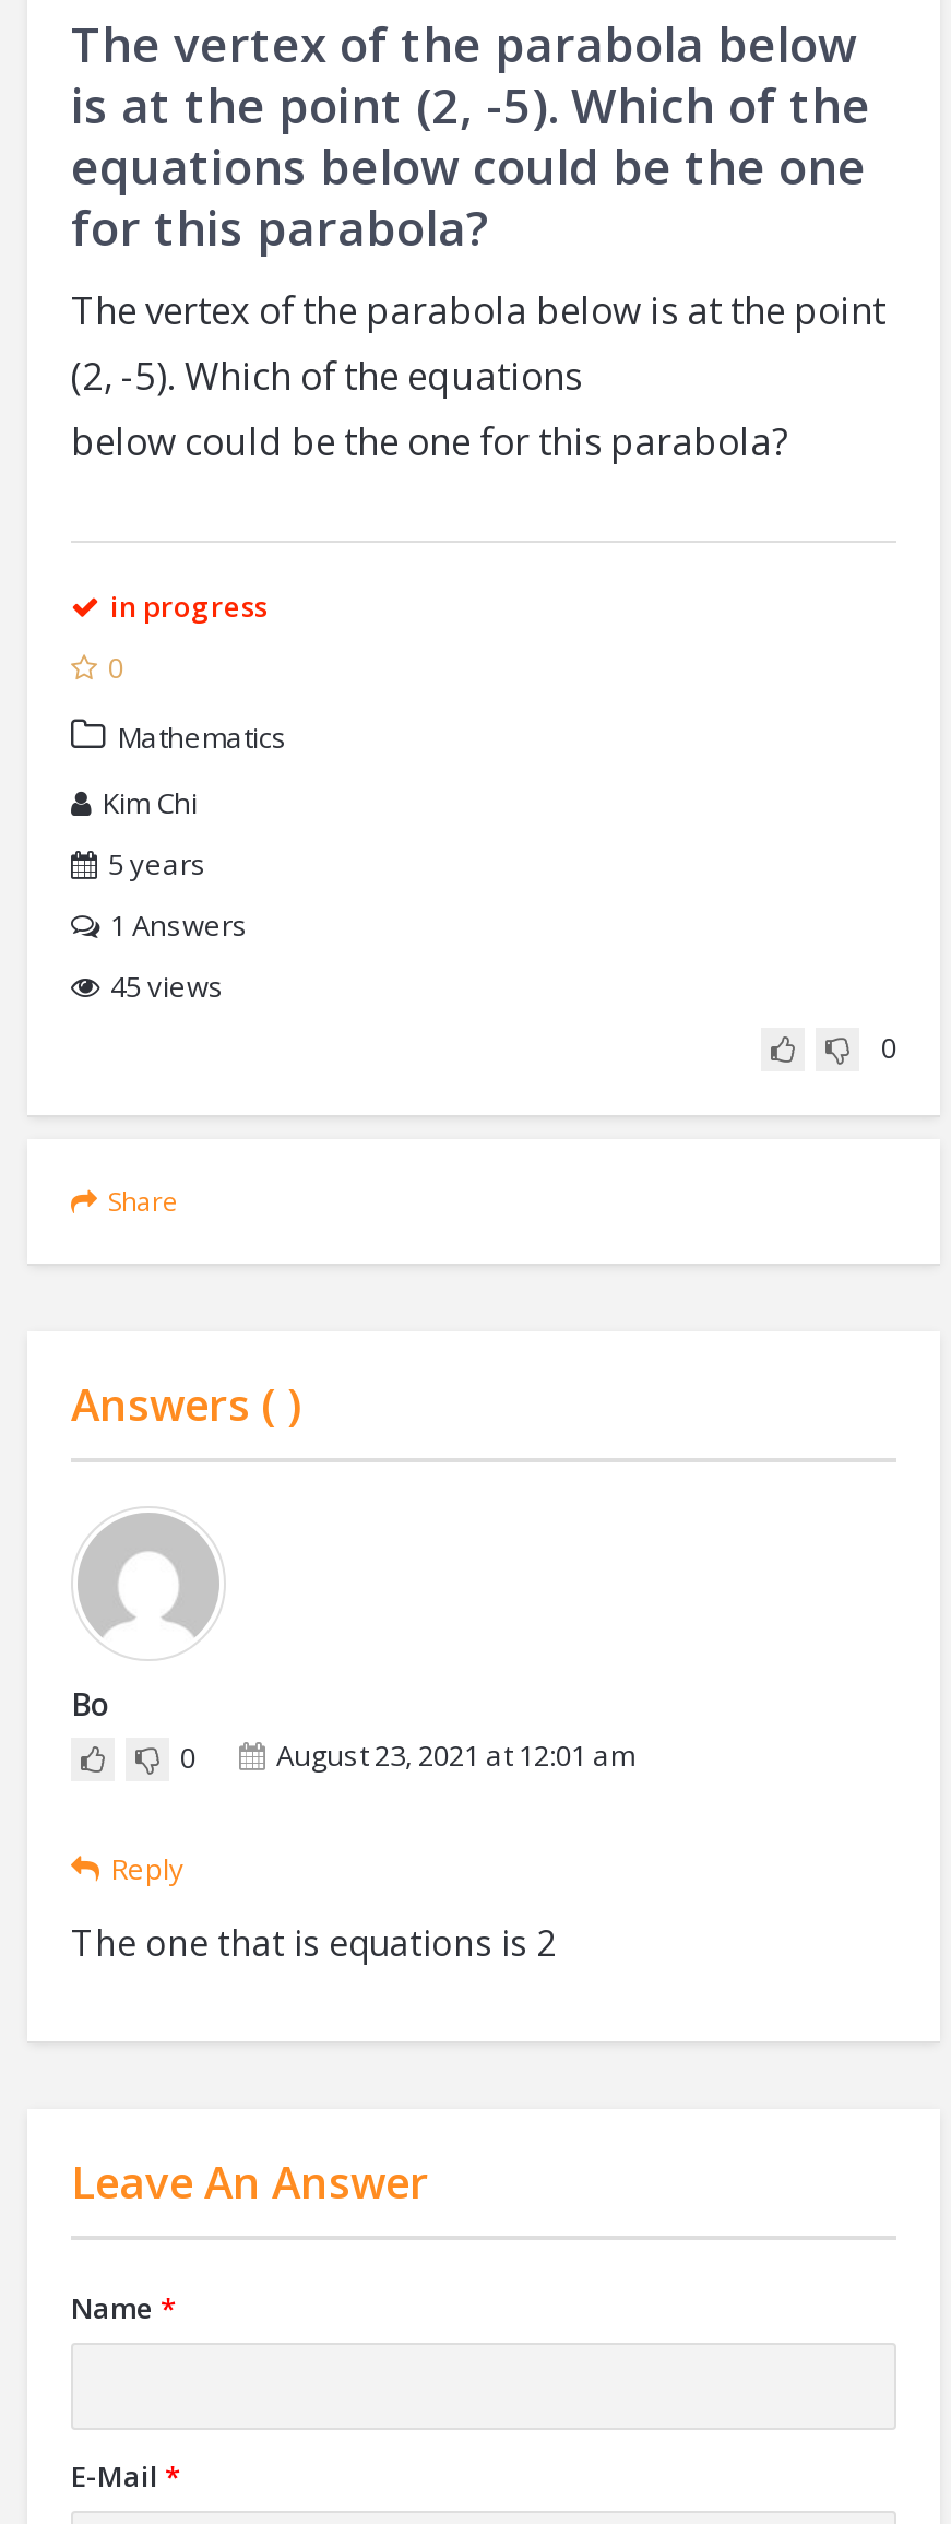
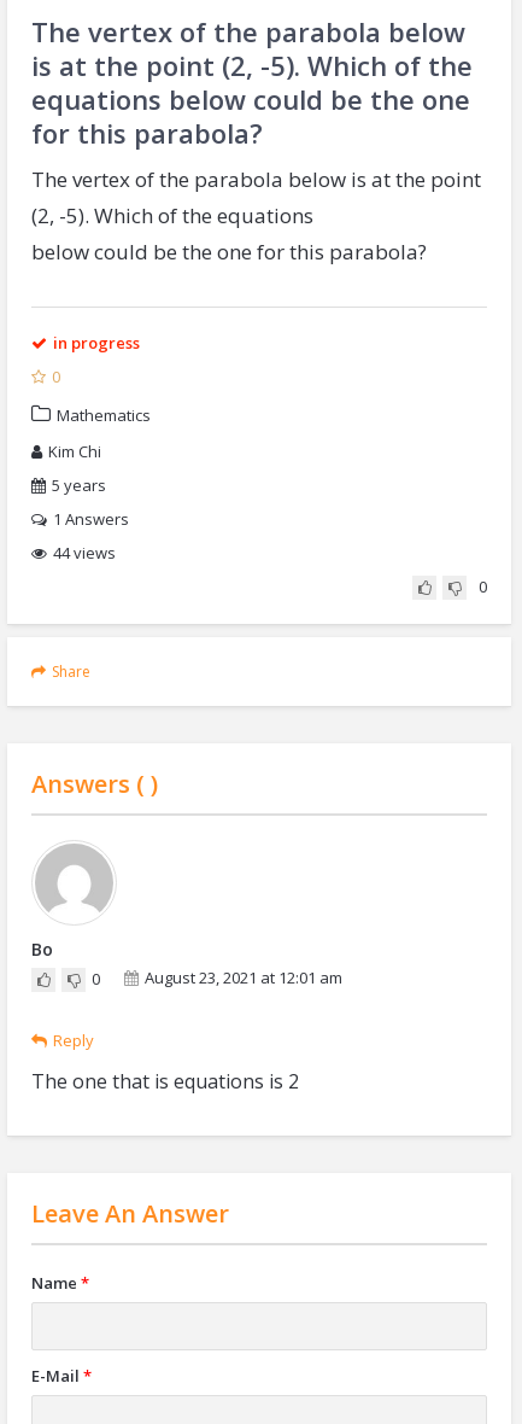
- 45 views
+ 44 views
